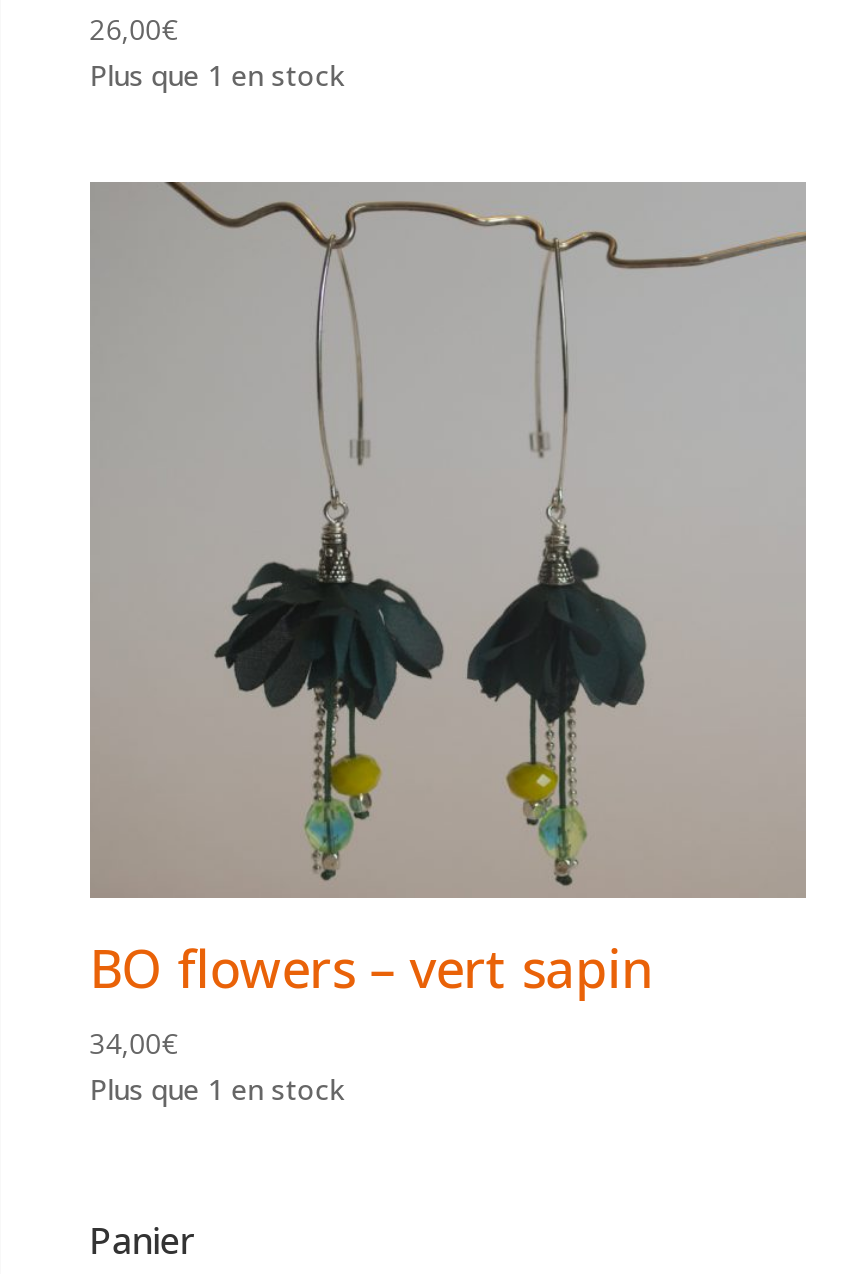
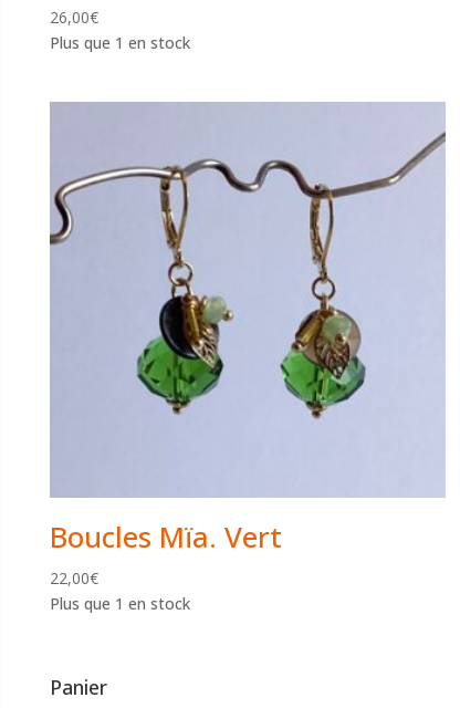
- [image]
- BO flowers – vert sapin
- 34,00€
+ [image]
+ Boucles Mïa. Vert
+ 22,00€
